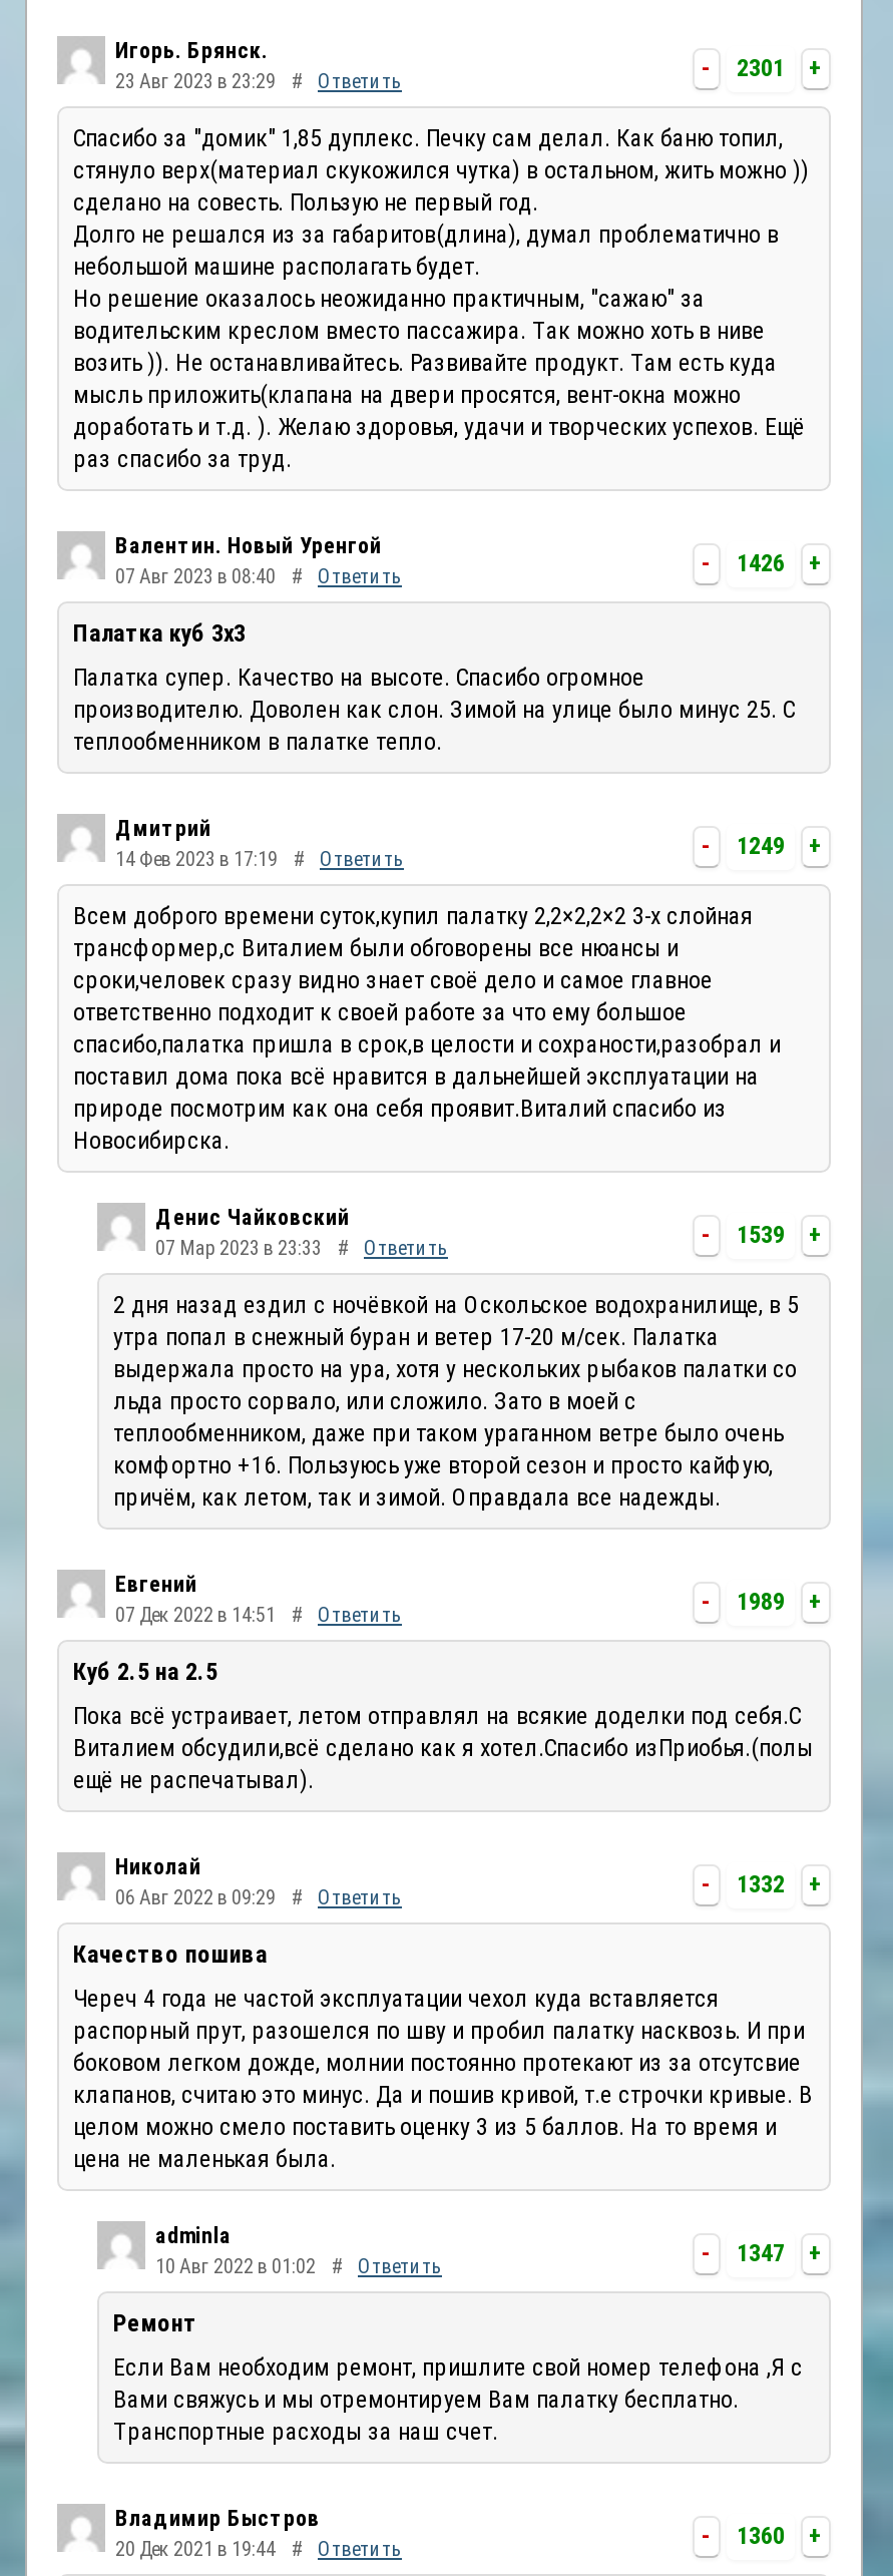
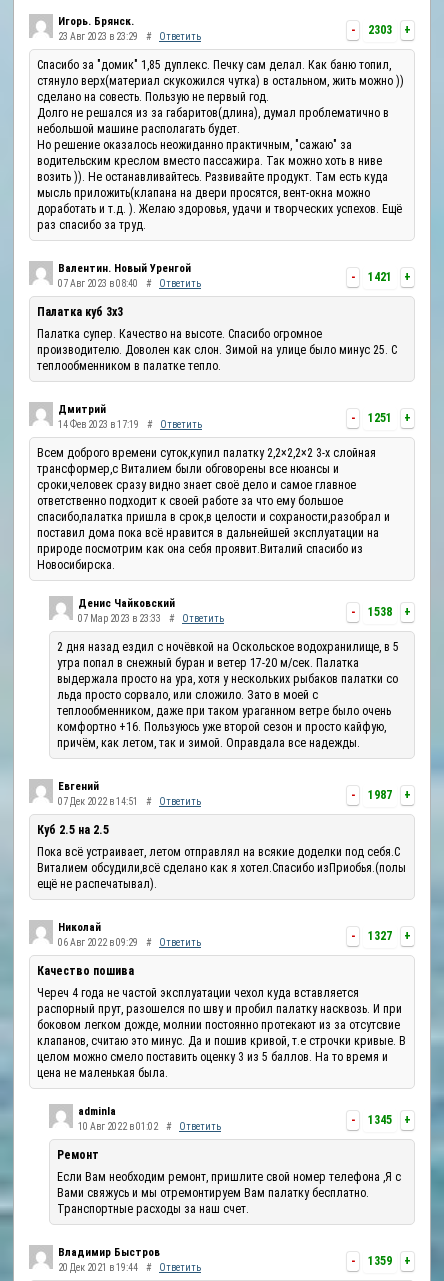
- 2301
+ 2303

- 1426
+ 1421

- 1249
+ 1251

- 1539
+ 1538

- 1989
+ 1987

- 1332
+ 1327

- 1347
+ 1345

- 1360
+ 1359
